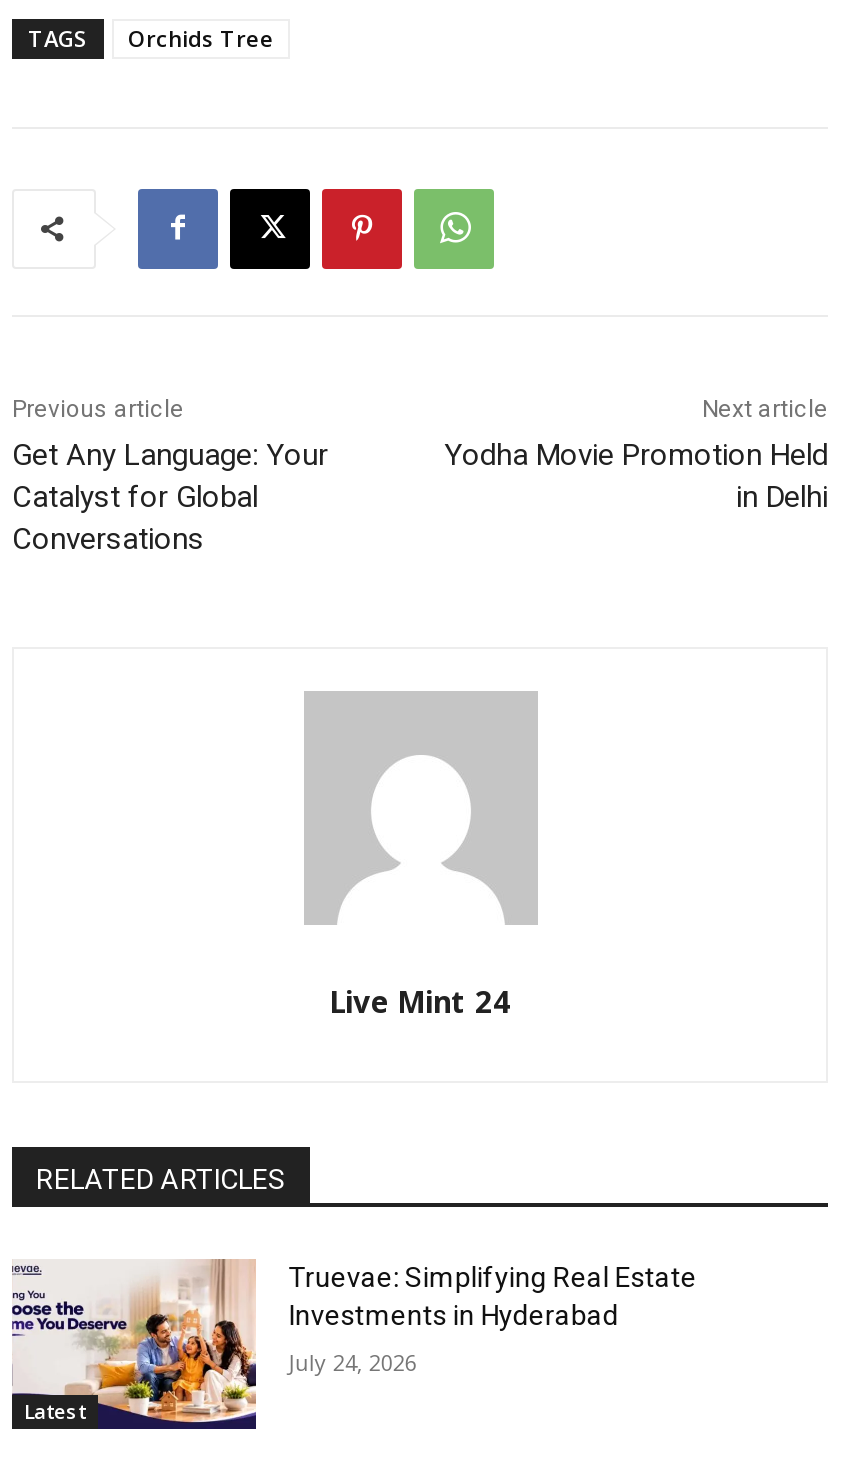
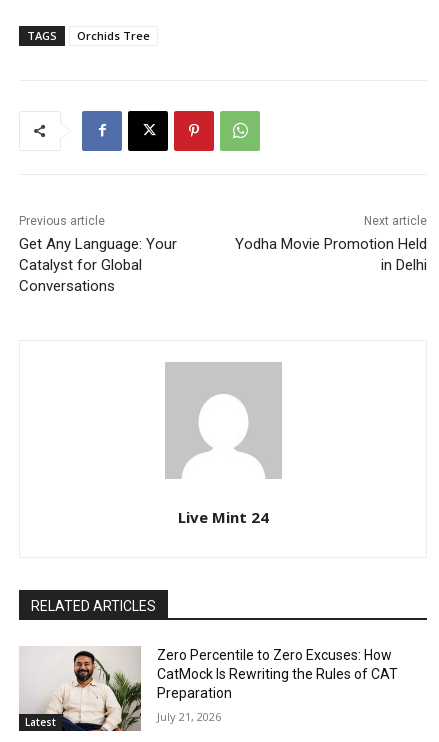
- [image]
- Truevae: Simplifying Real Estate
- Investments in Hyderabad
+ [image]
+ Zero Percentile to Zero Excuses: How
+ CatMock Is Rewriting the Rules of CAT
+ Preparation

- July 24, 2026
+ July 21, 2026
